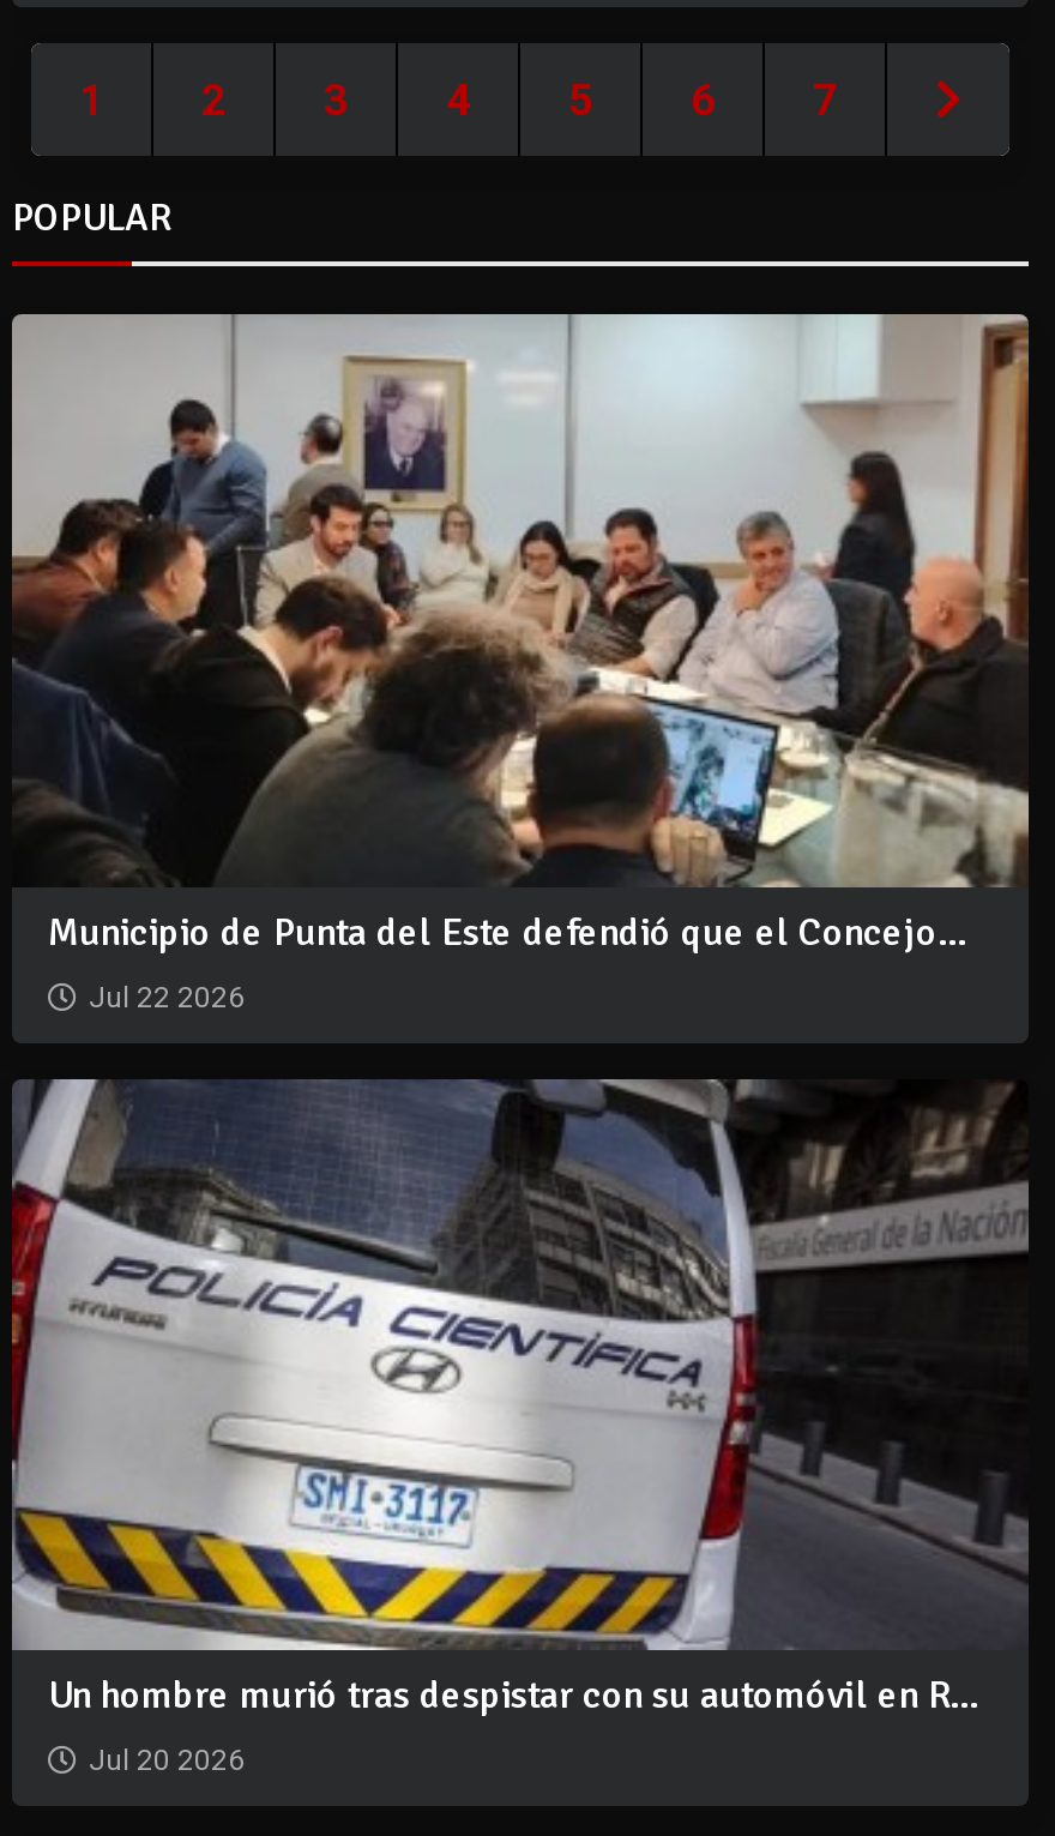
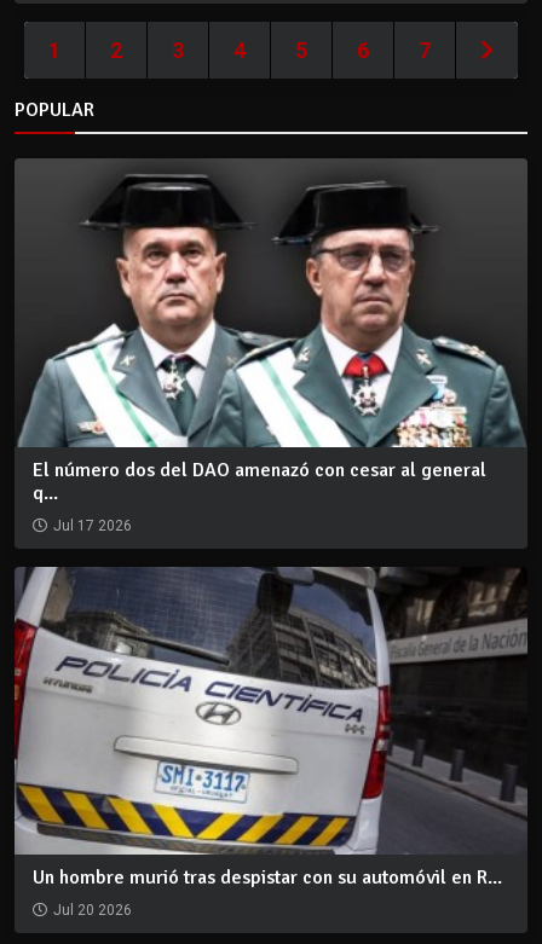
- [image]
- Municipio de Punta del Este defendió que el Concejo...
+ [image]
+ El número dos del DAO amenazó con cesar al general
+ q...

- Jul 22 2026
+ Jul 17 2026
